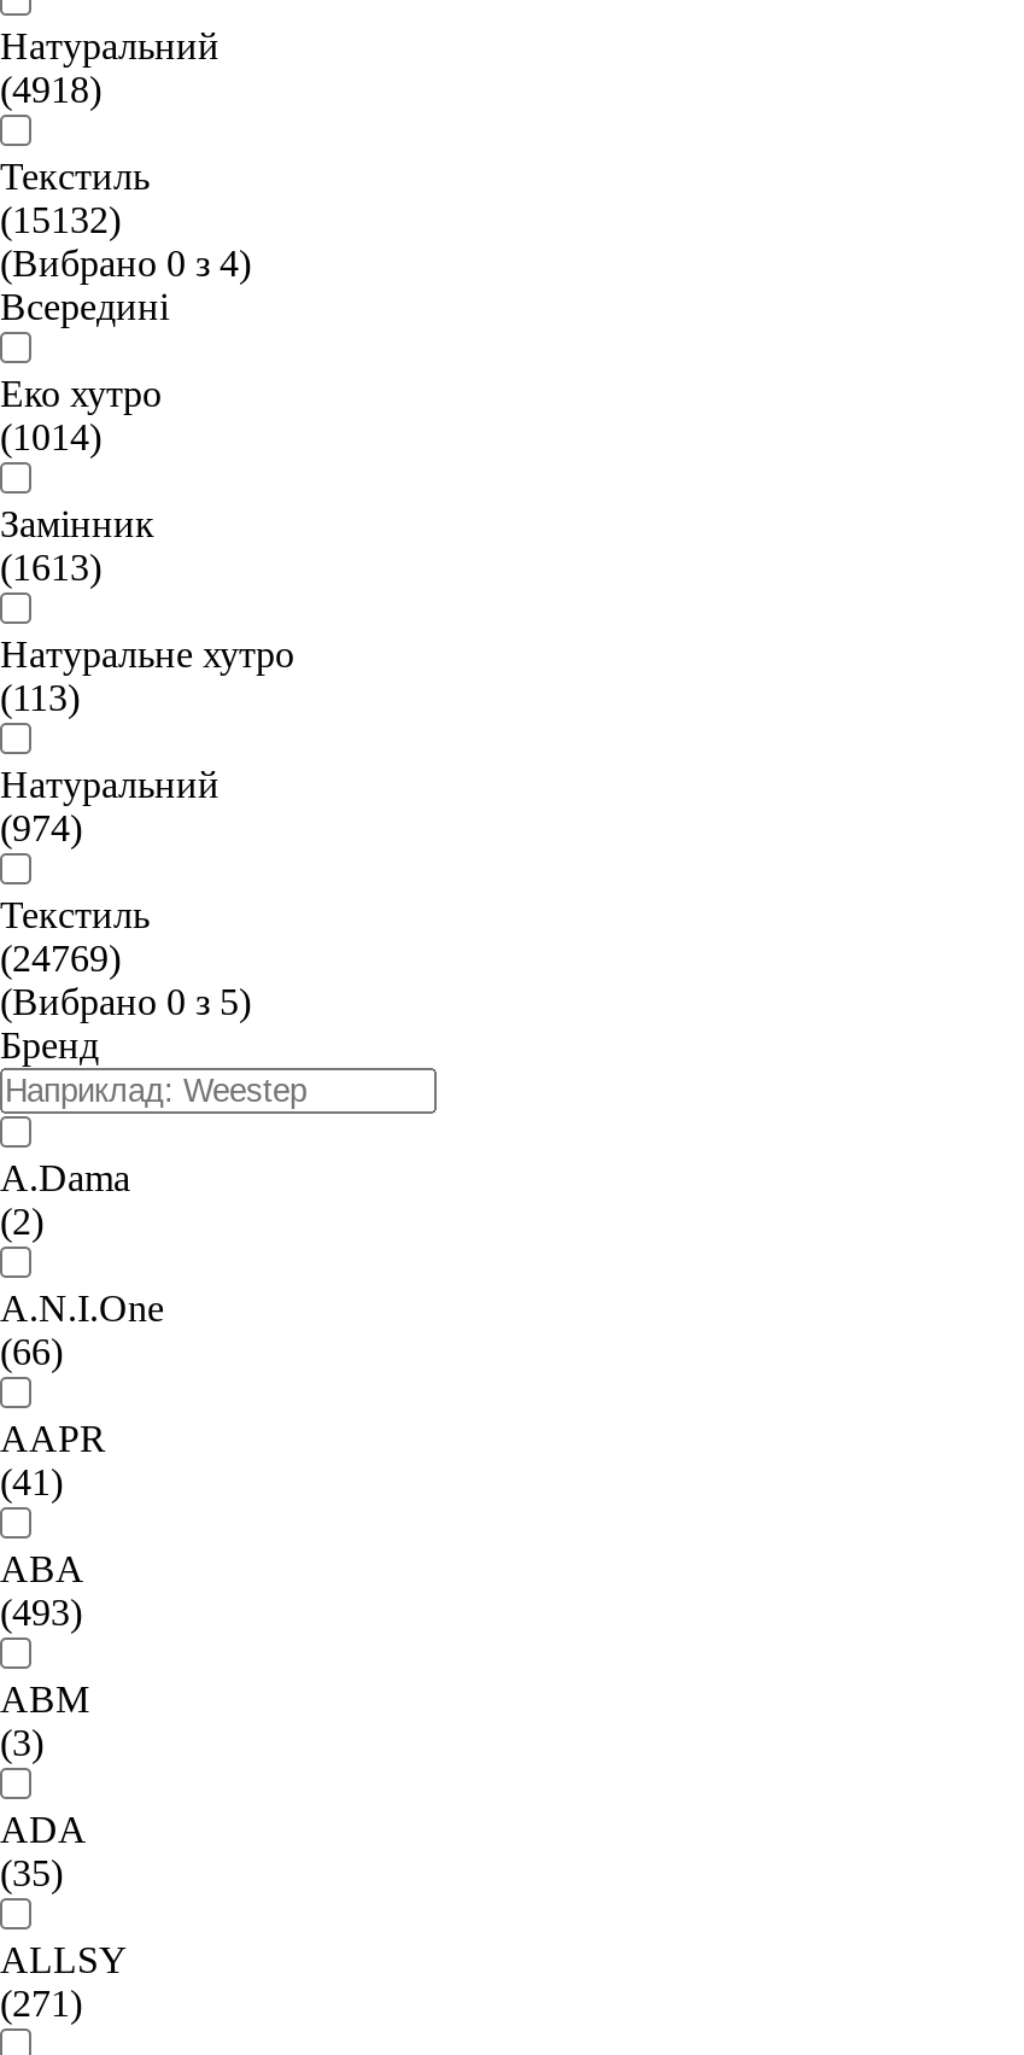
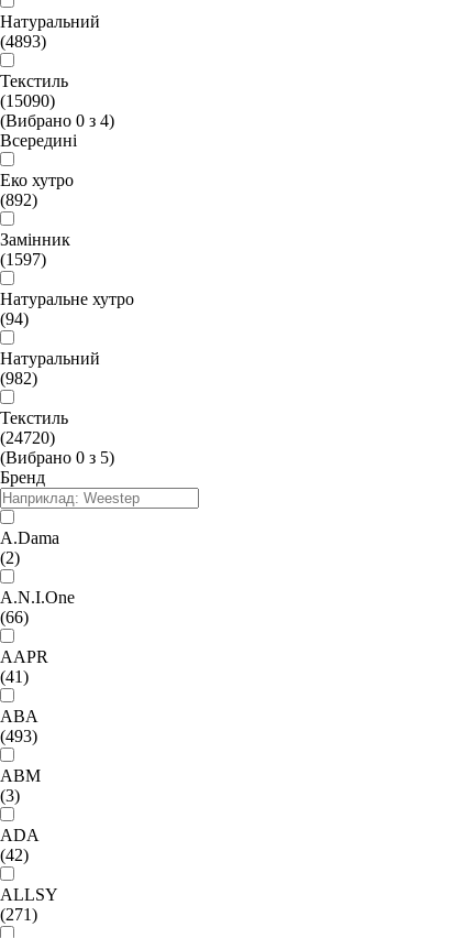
- (4918)
+ (4893)

- (15132)
+ (15090)

- (1014)
+ (892)

- (1613)
+ (1597)

- (113)
+ (94)

- (974)
+ (982)

- (24769)
+ (24720)

- (35)
+ (42)
